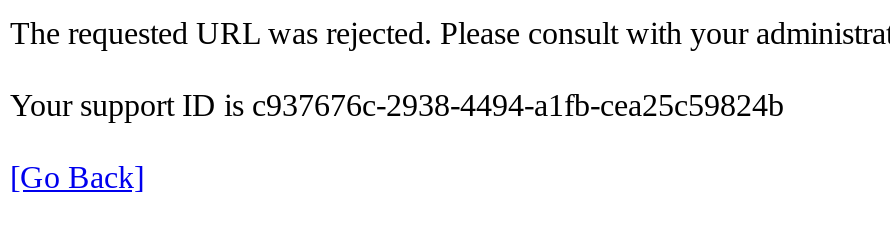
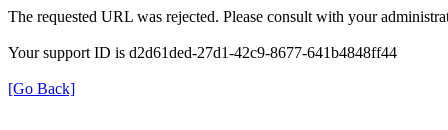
- Your support ID is c937676c-2938-4494-a1fb-cea25c59824b
+ Your support ID is d2d61ded-27d1-42c9-8677-641b4848ff44
